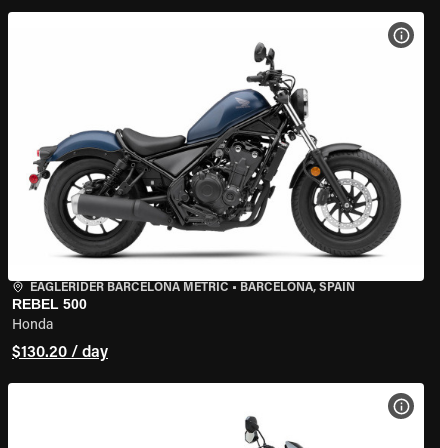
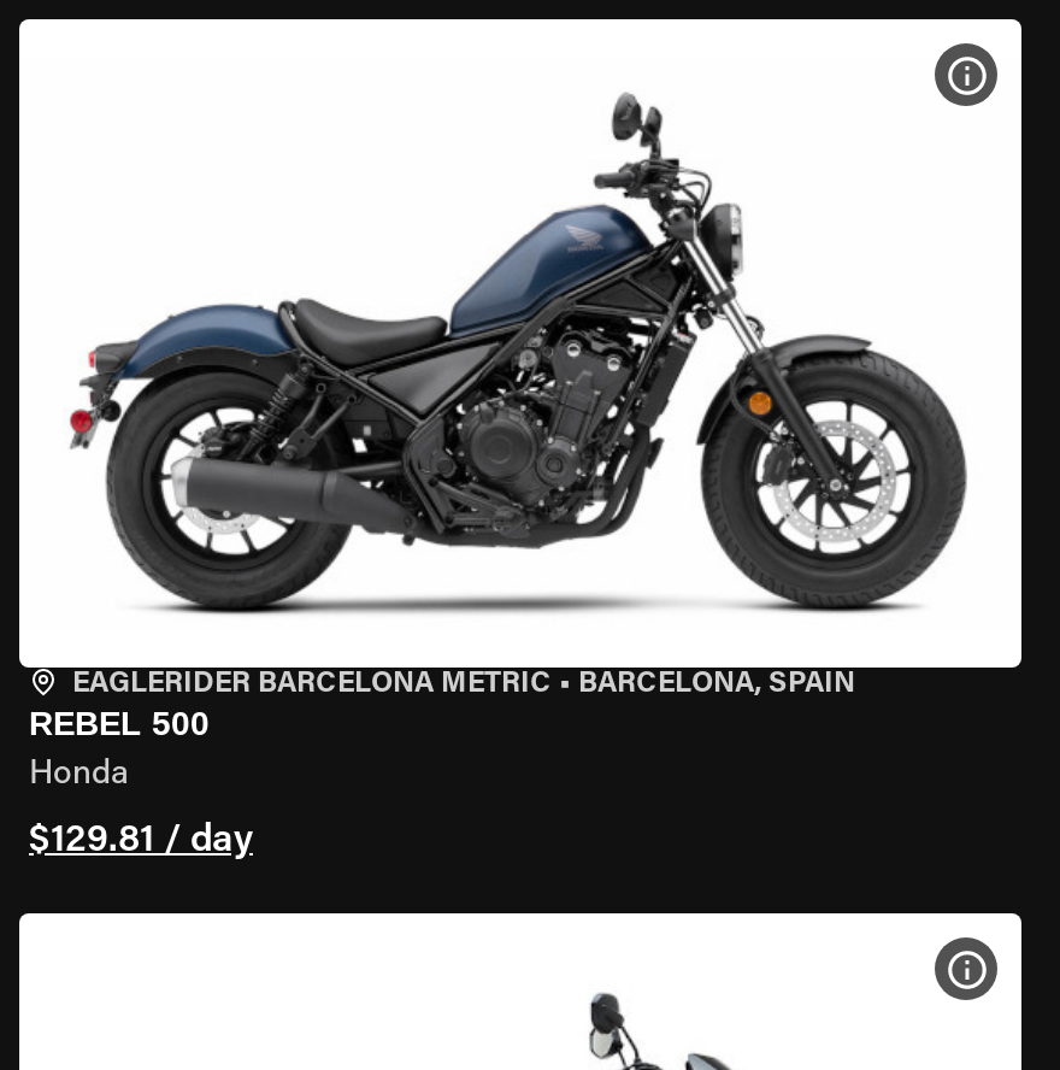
- $130.20 / day
+ $129.81 / day
